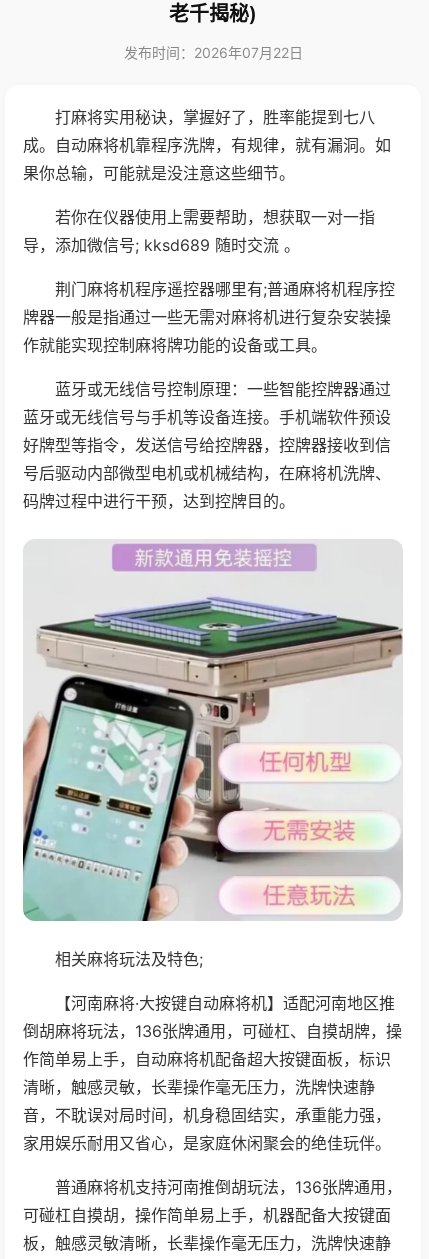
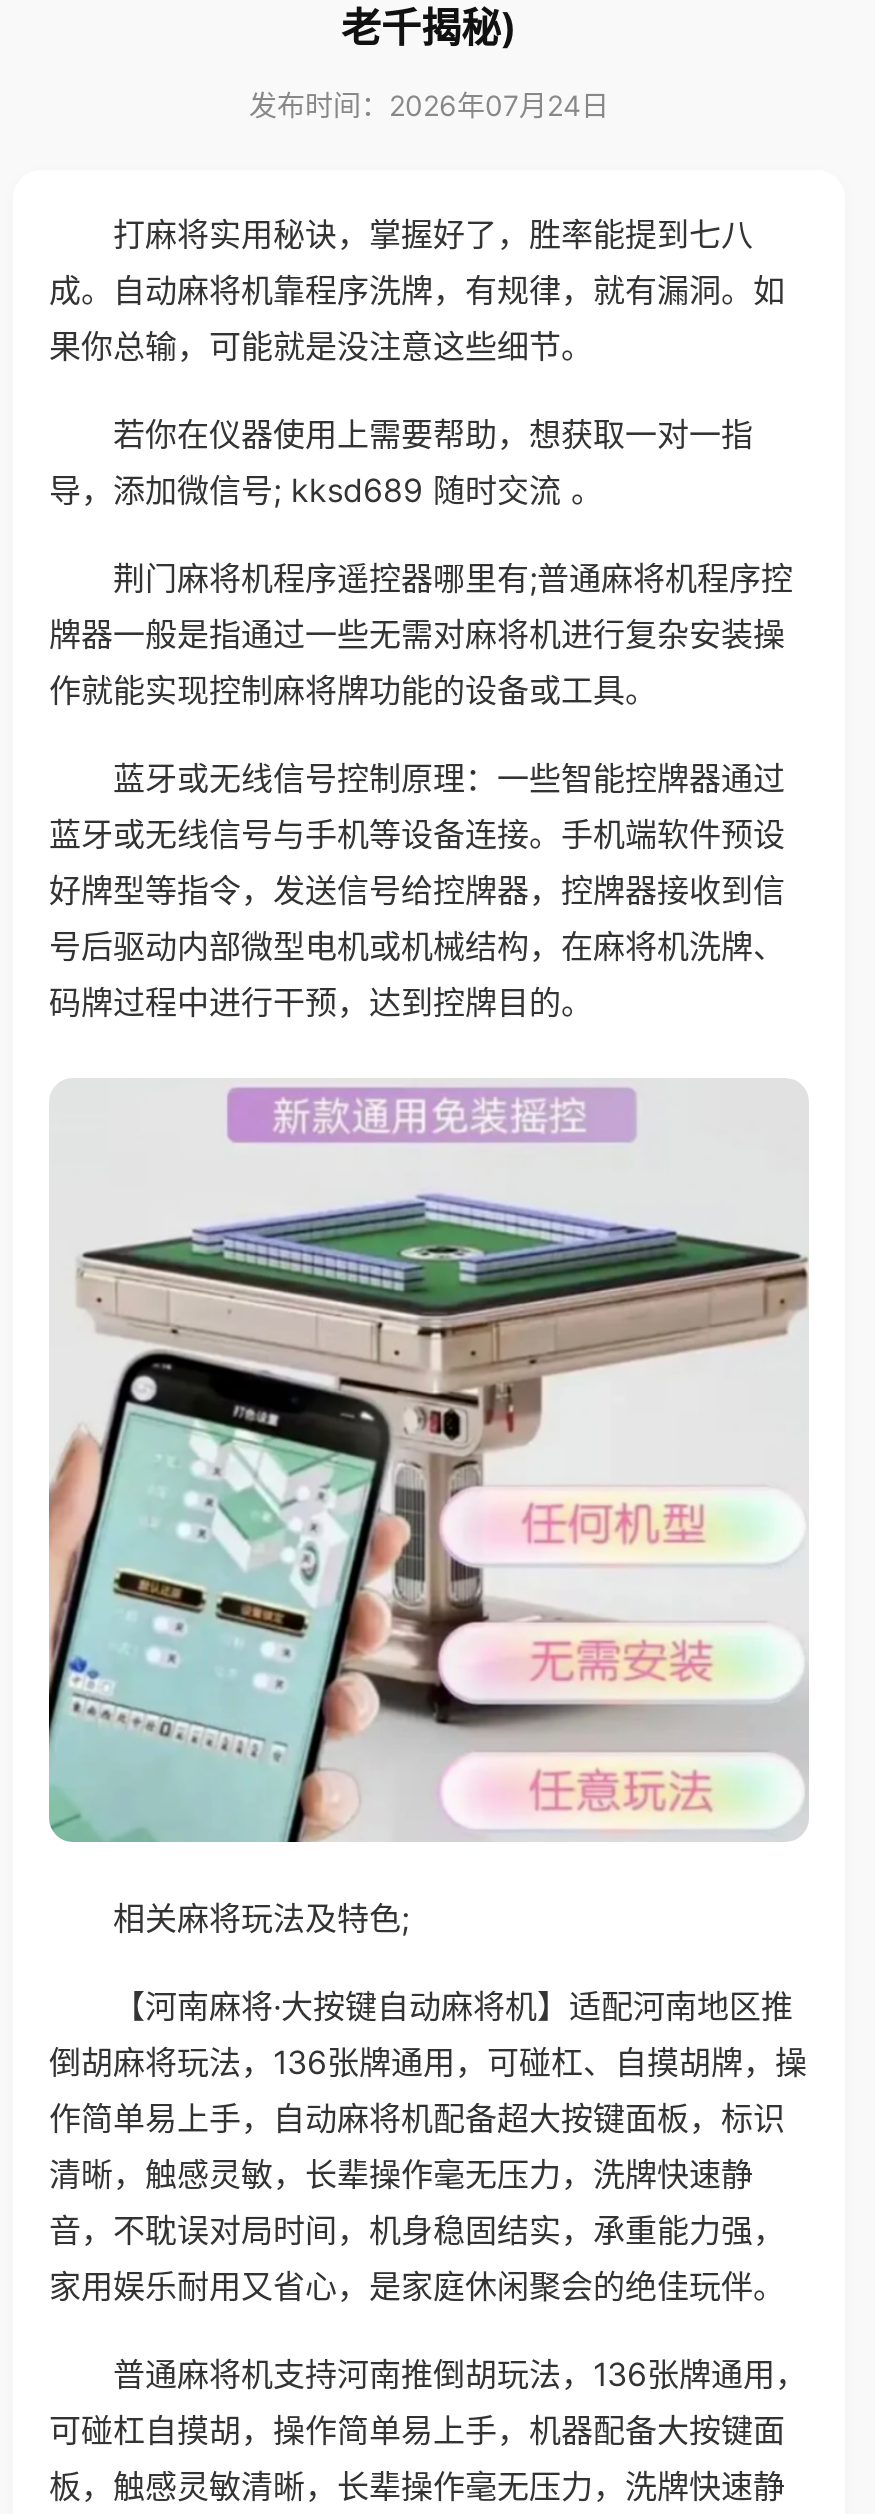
- 发布时间：2026年07月22日
+ 发布时间：2026年07月24日
